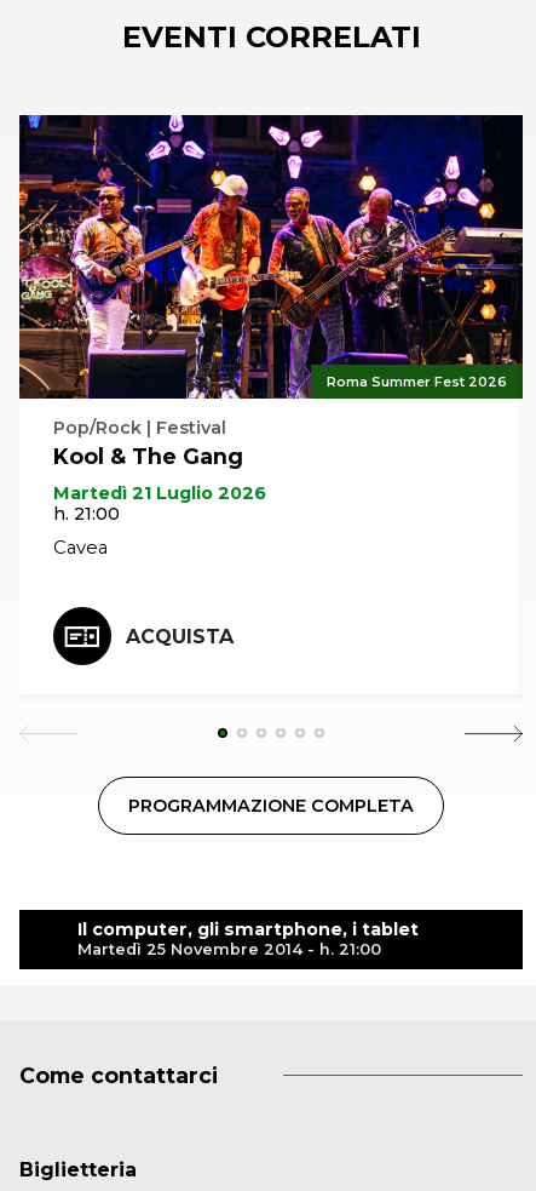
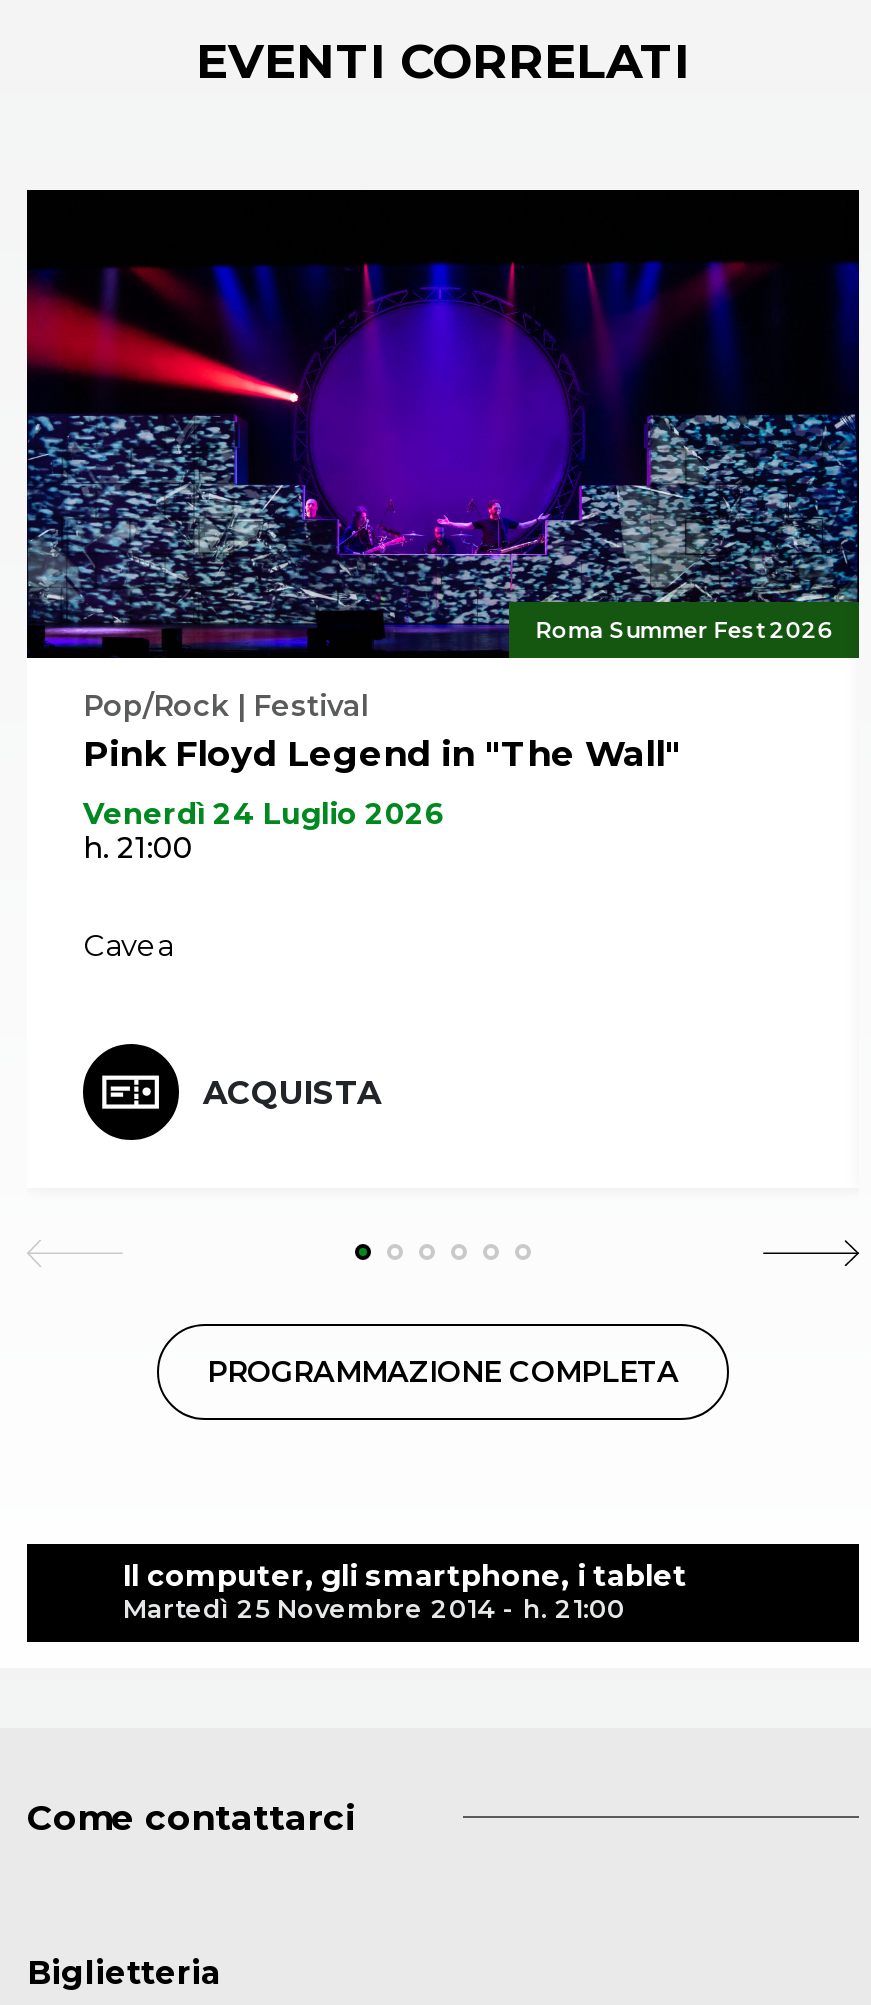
- [image]
- Kool & The Gang
+ [image]
+ Pink Floyd Legend in "The Wall"

- Martedì 21 Luglio 2026
+ Venerdì 24 Luglio 2026
